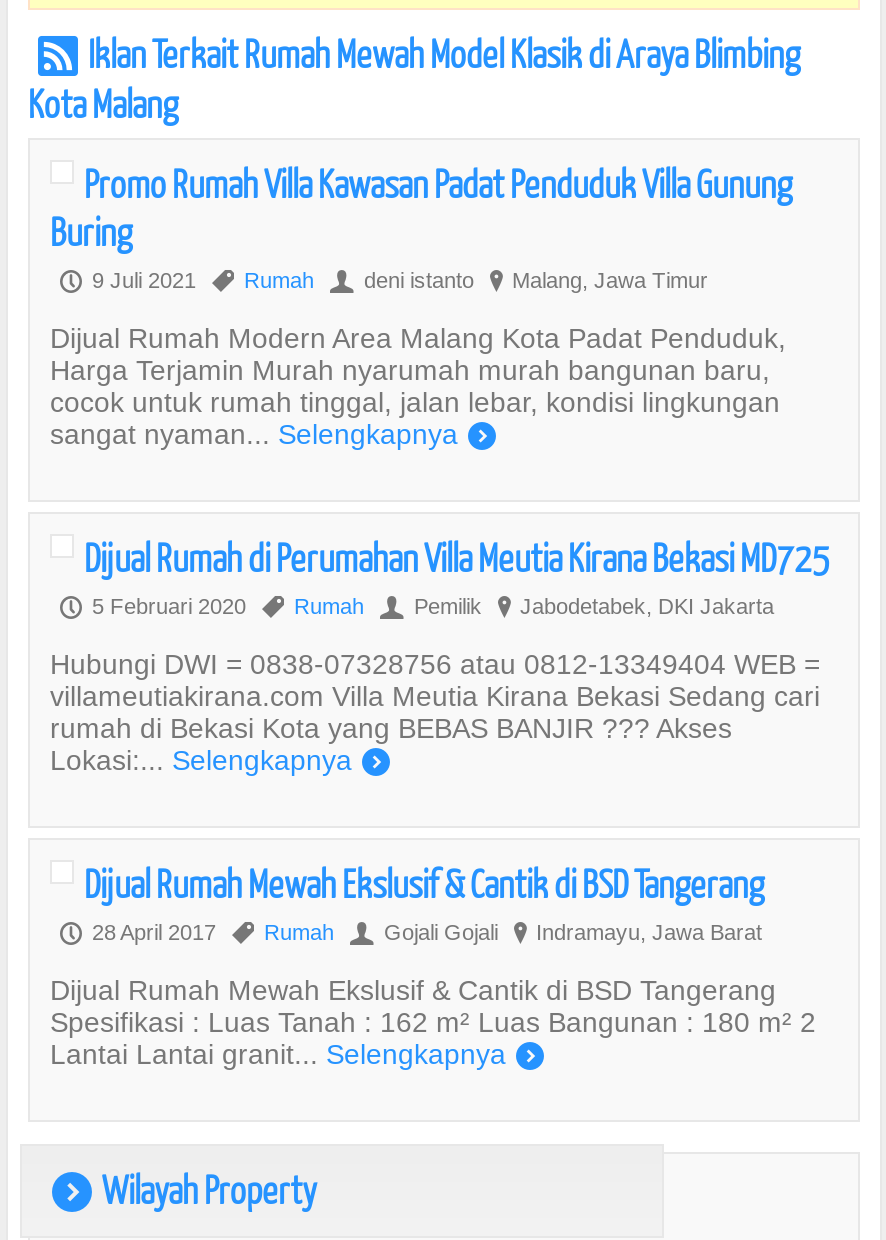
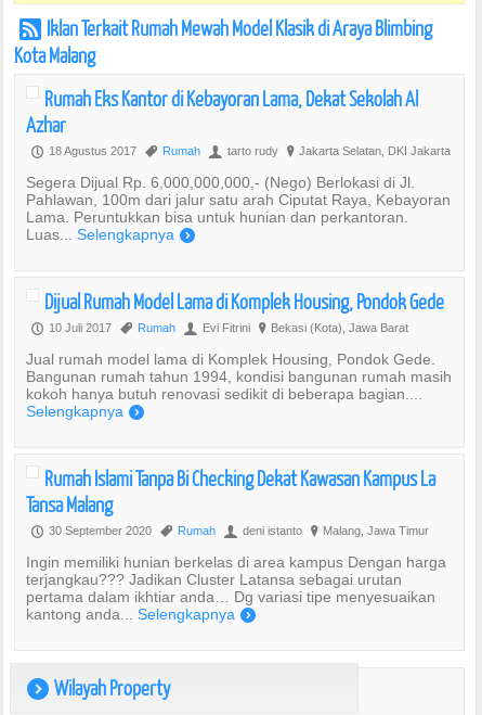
- Promo Rumah Villa Kawasan Padat Penduduk Villa Gunung
- Buring
- P 9 Juli 2021 , Rumah
+ Rumah Eks Kantor di Kebayoran Lama, Dekat Sekolah Al
+ Azhar
+ P 18 Agustus 2017 , Rumah
+ U tarto rudy ? Jakarta Selatan, DKI Jakarta
+ Segera Dijual Rp. 6,000,000,000,- (Nego) Berlokasi di Jl.
+ Pahlawan, 100m dari jalur satu arah Ciputat Raya, Kebayoran
+ Lama. Peruntukkan bisa untuk hunian dan perkantoran.
+ Luas... Selengkapnya )
+ Dijual Rumah Model Lama di Komplek Housing, Pondok Gede
+ P 10 Juli 2017 , Rumah
+ U Evi Fitrini ? Bekasi (Kota), Jawa Barat
+ Jual rumah model lama di Komplek Housing, Pondok Gede.
+ Bangunan rumah tahun 1994, kondisi bangunan rumah masih
+ kokoh hanya butuh renovasi sedikit di beberapa bagian....
+ Selengkapnya )
+ Rumah Islami Tanpa Bi Checking Dekat Kawasan Kampus La
+ Tansa Malang
+ P 30 September 2020 , Rumah

moved down: U deni istanto ? Malang, Jawa Timur

- Dijual Rumah Modern Area Malang Kota Padat Penduduk,
- Harga Terjamin Murah nyarumah murah bangunan baru,
- cocok untuk rumah tinggal, jalan lebar, kondisi lingkungan
- sangat nyaman... Selengkapnya )
- Dijual Rumah di Perumahan Villa Meutia Kirana Bekasi MD725
- P 5 Februari 2020 , Rumah
- U Pemilik ? Jabodetabek, DKI Jakarta
- Hubungi DWI = 0838-07328756 atau 0812-13349404 WEB =
- villameutiakirana.com Villa Meutia Kirana Bekasi Sedang cari
- rumah di Bekasi Kota yang BEBAS BANJIR ??? Akses
- Lokasi:... Selengkapnya )
- Dijual Rumah Mewah Ekslusif & Cantik di BSD Tangerang
- P 28 April 2017 , Rumah
- U Gojali Gojali ? Indramayu, Jawa Barat
- Dijual Rumah Mewah Ekslusif & Cantik di BSD Tangerang
- Spesifikasi : Luas Tanah : 162 m² Luas Bangunan : 180 m² 2
- Lantai Lantai granit... Selengkapnya )
+ Ingin memiliki hunian berkelas di area kampus Dengan harga
+ terjangkau??? Jadikan Cluster Latansa sebagai urutan
+ pertama dalam ikhtiar anda… Dg variasi tipe menyesuaikan
+ kantong anda... Selengkapnya )
